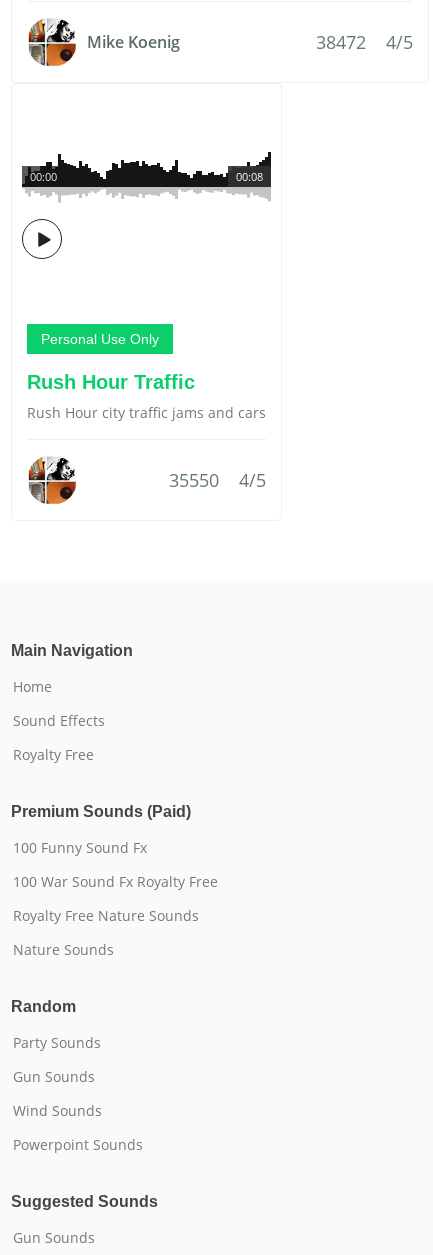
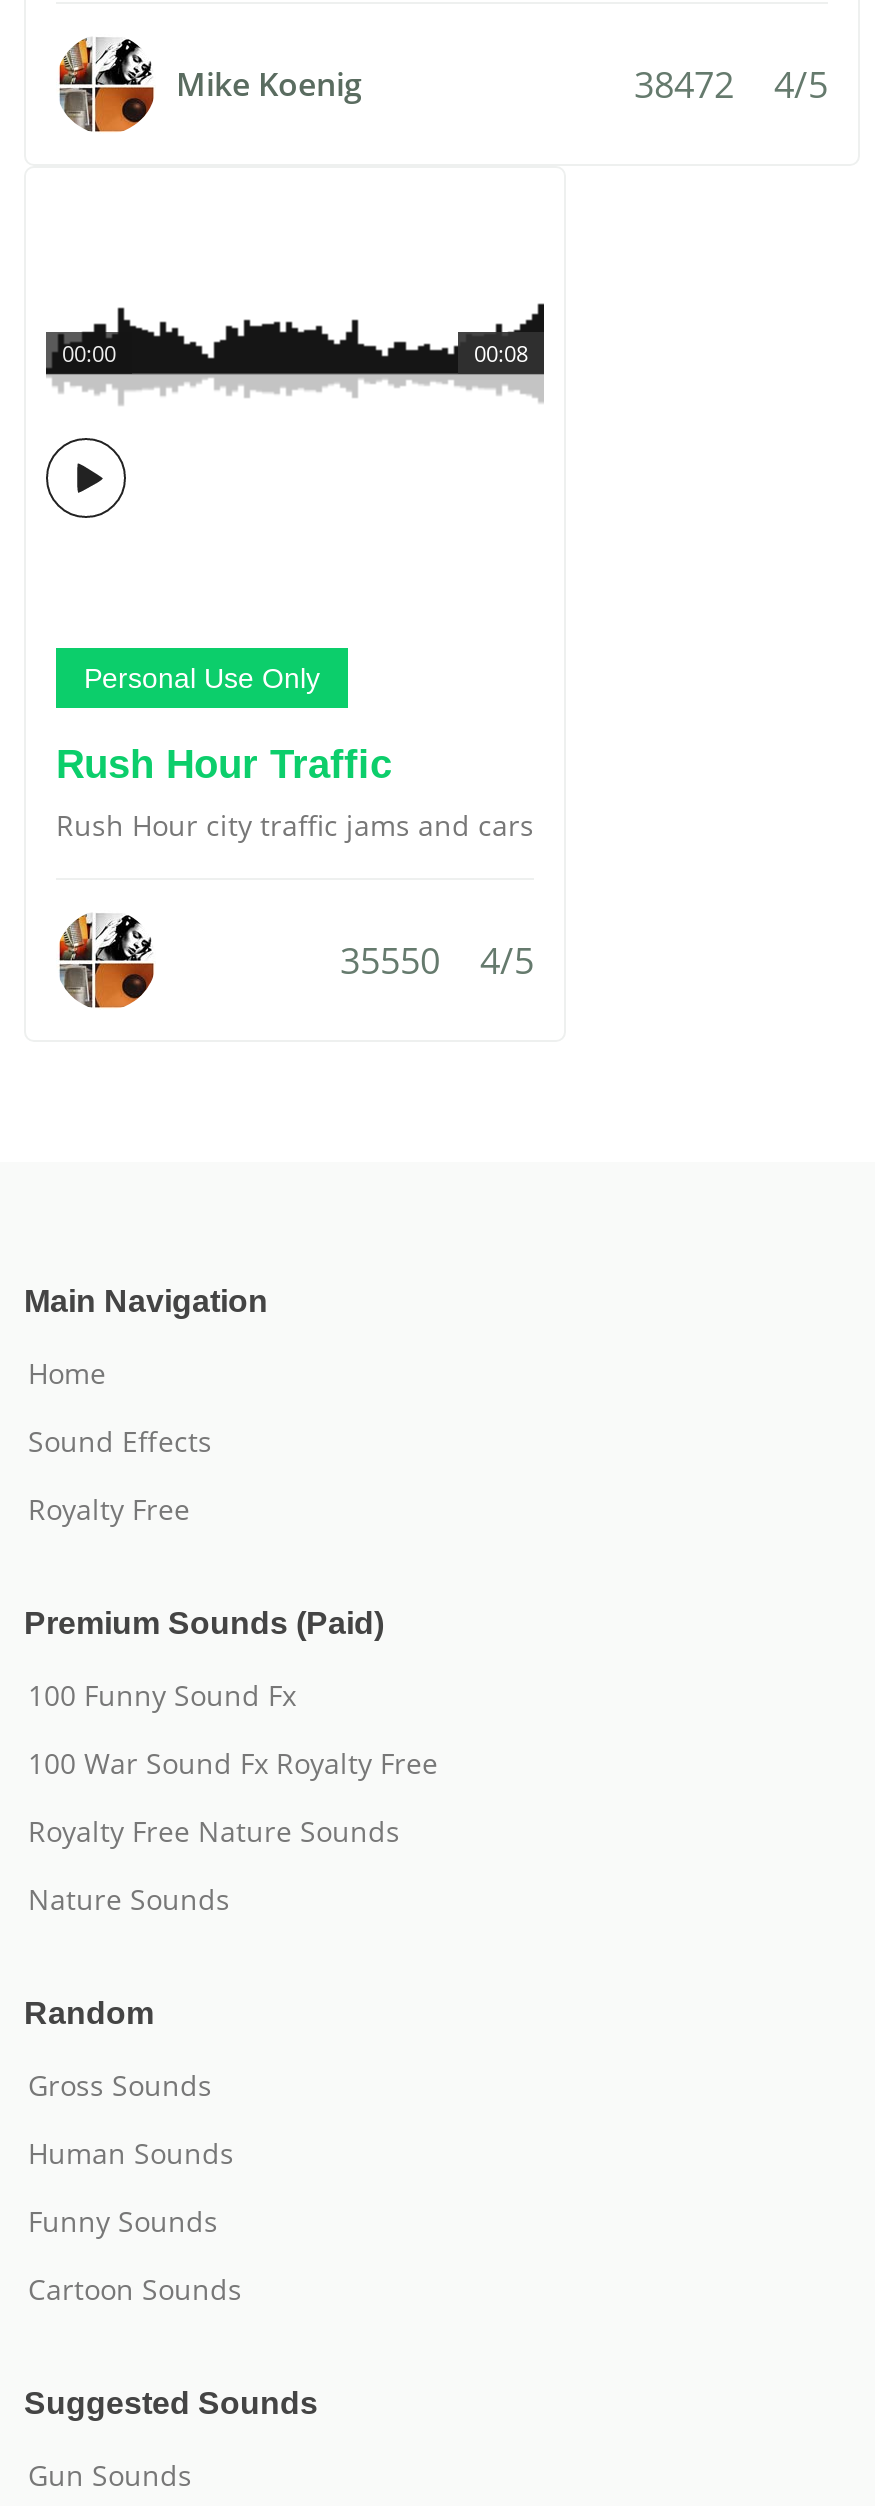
- Party Sounds
+ Gross Sounds

- Gun Sounds
+ Human Sounds

- Wind Sounds
+ Funny Sounds

- Powerpoint Sounds
+ Cartoon Sounds
